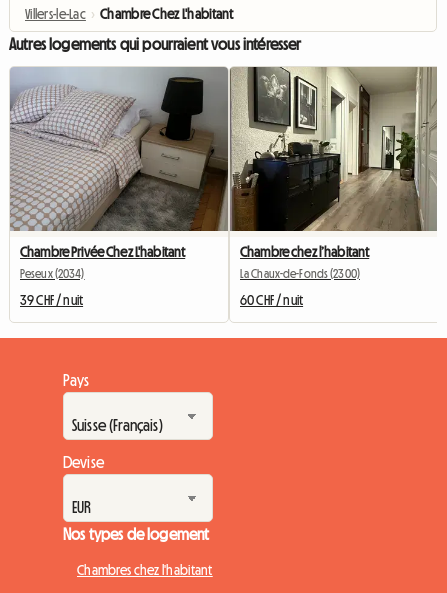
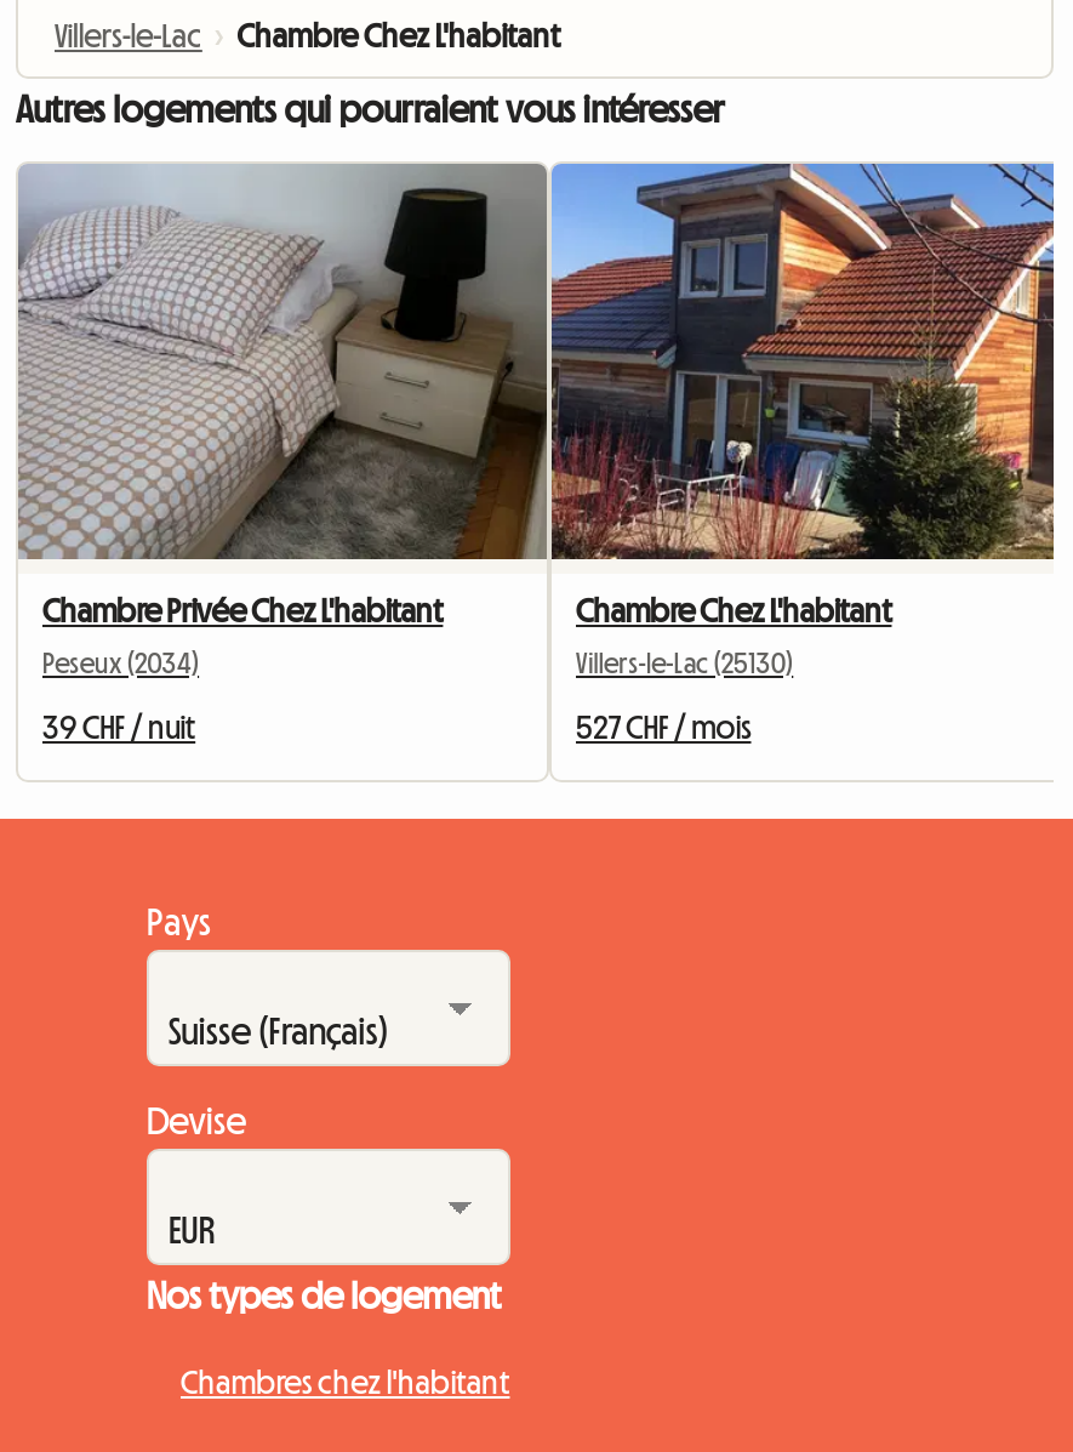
- [image]
- Chambre chez l’habitant
+ [image]
+ Chambre Chez L'habitant

- La Chaux-de-Fonds (2300)
+ Villers-le-Lac (25130)

- 60 CHF / nuit
+ 527 CHF / mois
